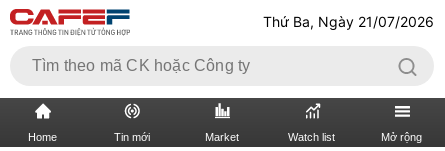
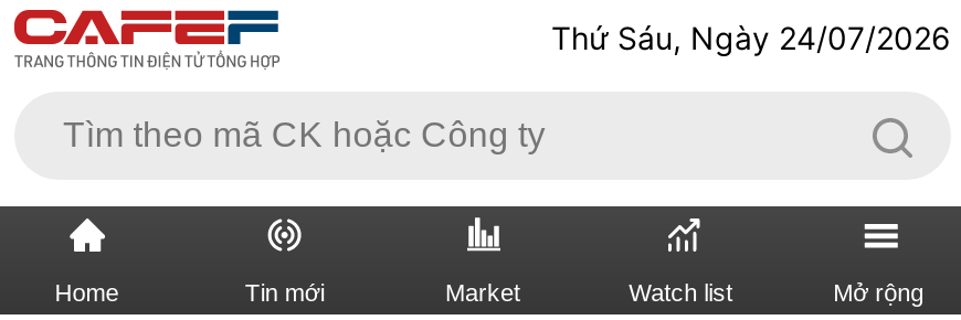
- Thứ Ba, Ngày 21/07/2026
+ Thứ Sáu, Ngày 24/07/2026
